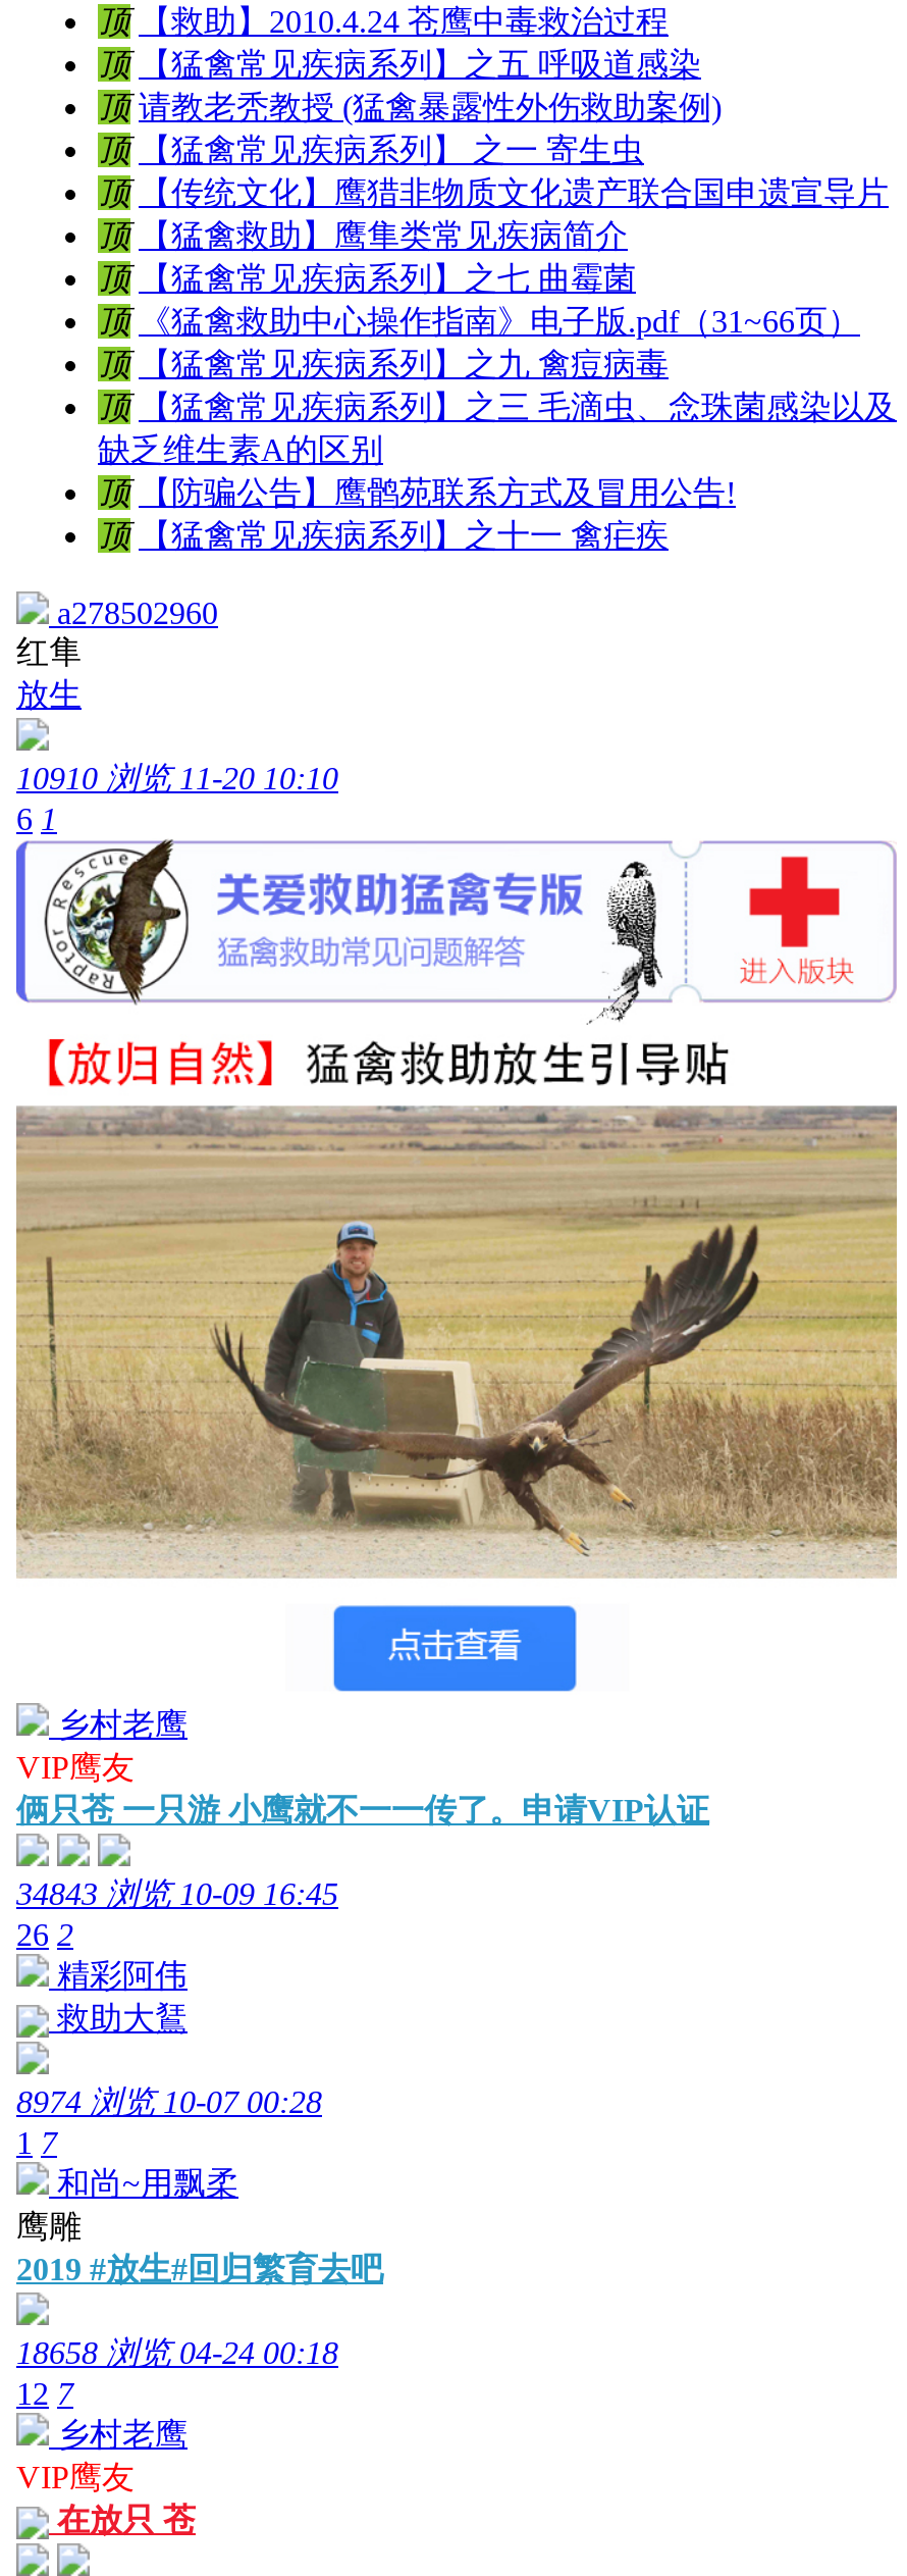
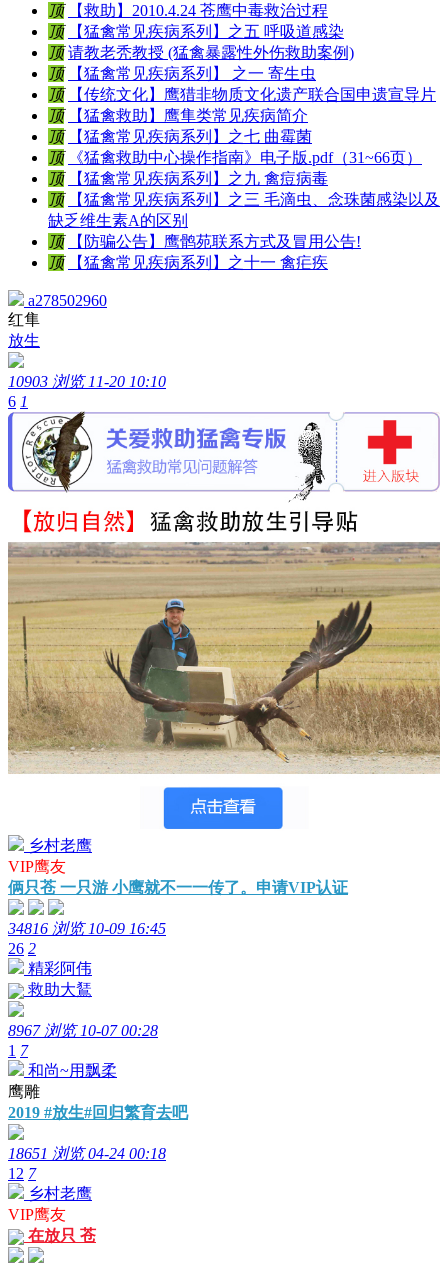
- 10910 浏览 11-20 10:10
+ 10903 浏览 11-20 10:10

- 34843 浏览 10-09 16:45
+ 34816 浏览 10-09 16:45

- 8974 浏览 10-07 00:28
+ 8967 浏览 10-07 00:28

- 18658 浏览 04-24 00:18
+ 18651 浏览 04-24 00:18
